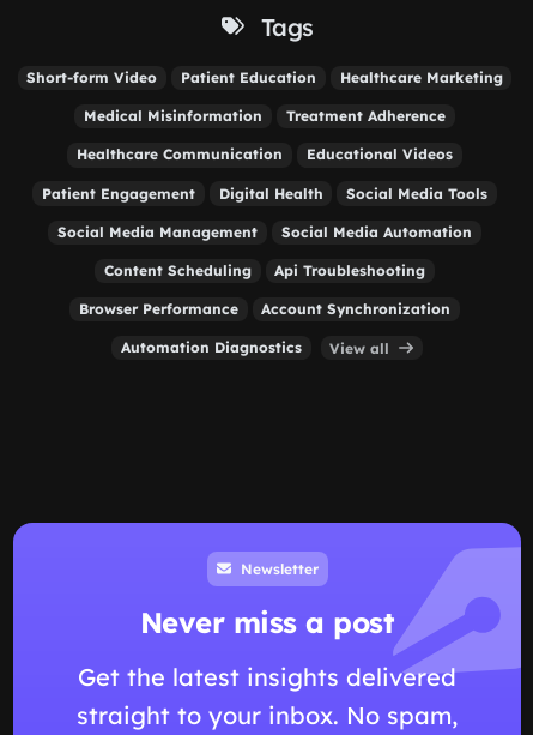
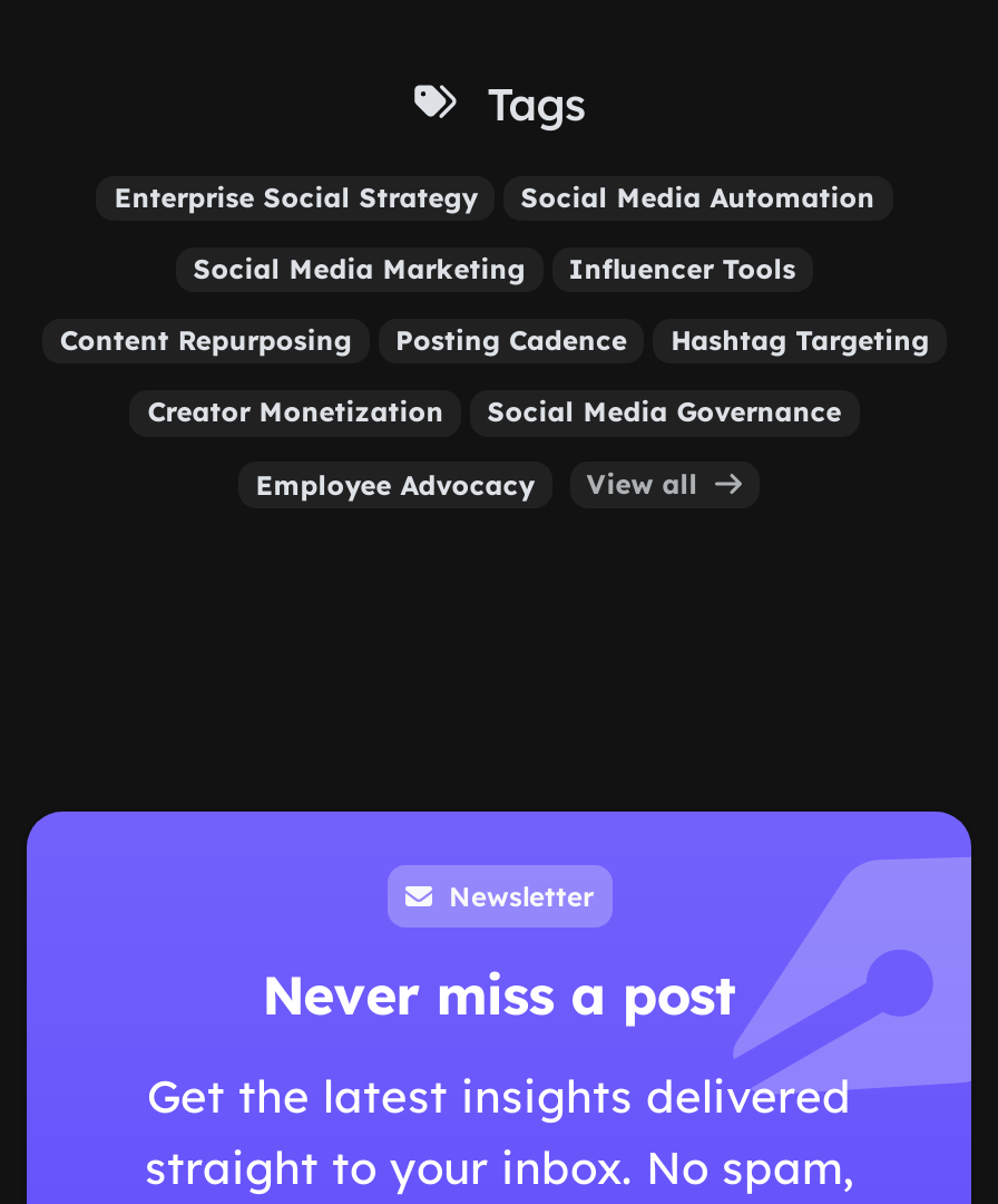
- Short-form Video
- Patient Education
- Healthcare Marketing
- Medical Misinformation
- Treatment Adherence
- Healthcare Communication
- Educational Videos
- Patient Engagement
- Digital Health
- Social Media Tools
- Social Media Management
+ Enterprise Social Strategy

moved up: Social Media Automation

- Content Scheduling
- Api Troubleshooting
- Browser Performance
- Account Synchronization
- Automation Diagnostics
+ Social Media Marketing
+ Influencer Tools
+ Content Repurposing
+ Posting Cadence
+ Hashtag Targeting
+ Creator Monetization
+ Social Media Governance
+ Employee Advocacy
